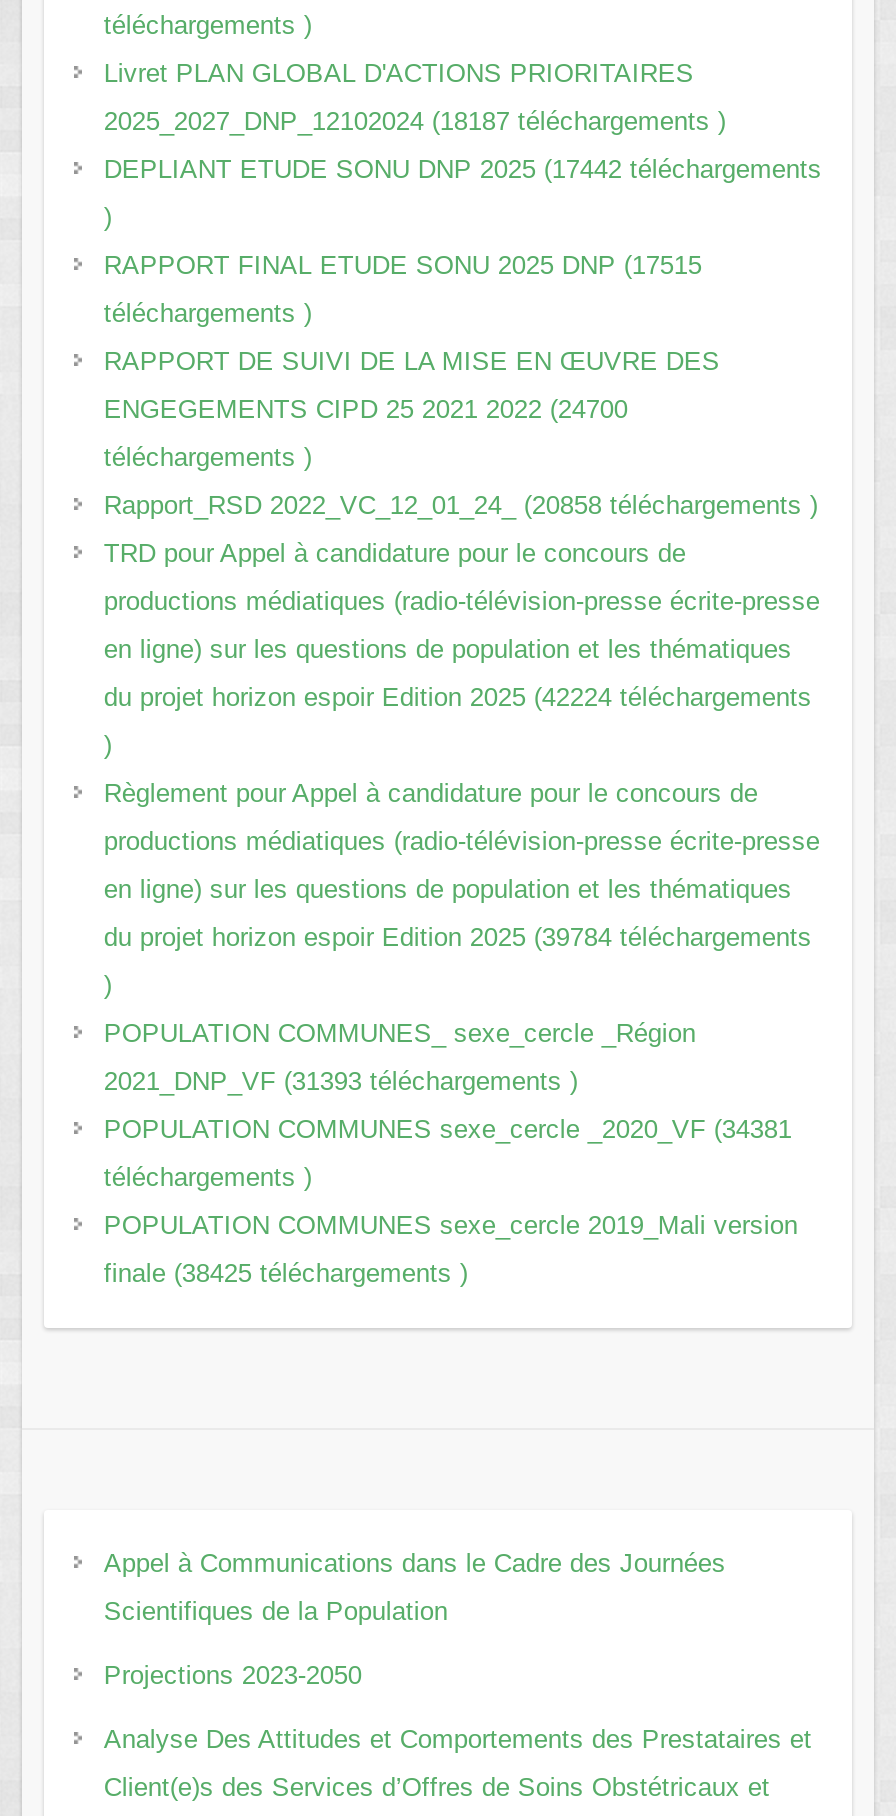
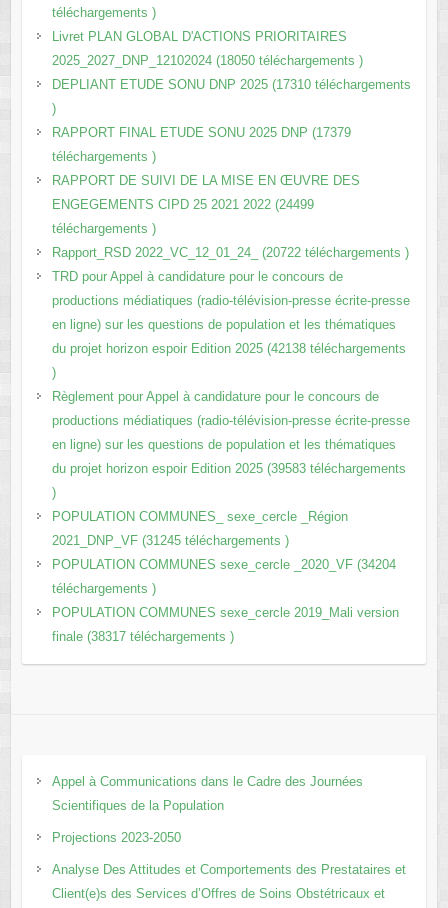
- 2025_2027_DNP_12102024 (18187 téléchargements )
+ 2025_2027_DNP_12102024 (18050 téléchargements )

- DEPLIANT ETUDE SONU DNP 2025 (17442 téléchargements
+ DEPLIANT ETUDE SONU DNP 2025 (17310 téléchargements

- RAPPORT FINAL ETUDE SONU 2025 DNP (17515
+ RAPPORT FINAL ETUDE SONU 2025 DNP (17379

- ENGEGEMENTS CIPD 25 2021 2022 (24700
+ ENGEGEMENTS CIPD 25 2021 2022 (24499

- Rapport_RSD 2022_VC_12_01_24_ (20858 téléchargements )
+ Rapport_RSD 2022_VC_12_01_24_ (20722 téléchargements )

- du projet horizon espoir Edition 2025 (42224 téléchargements
+ du projet horizon espoir Edition 2025 (42138 téléchargements

- du projet horizon espoir Edition 2025 (39784 téléchargements
+ du projet horizon espoir Edition 2025 (39583 téléchargements

- 2021_DNP_VF (31393 téléchargements )
+ 2021_DNP_VF (31245 téléchargements )

- POPULATION COMMUNES sexe_cercle _2020_VF (34381
+ POPULATION COMMUNES sexe_cercle _2020_VF (34204

- finale (38425 téléchargements )
+ finale (38317 téléchargements )
